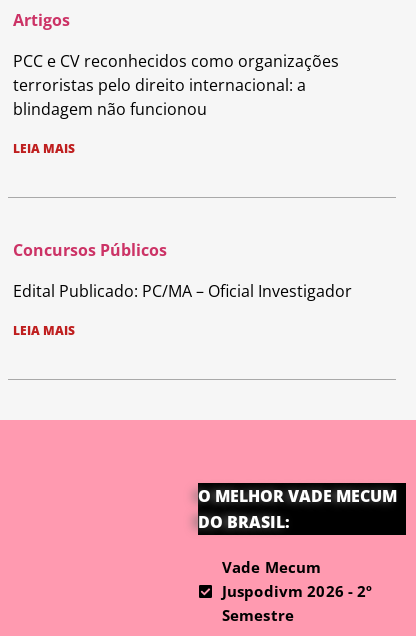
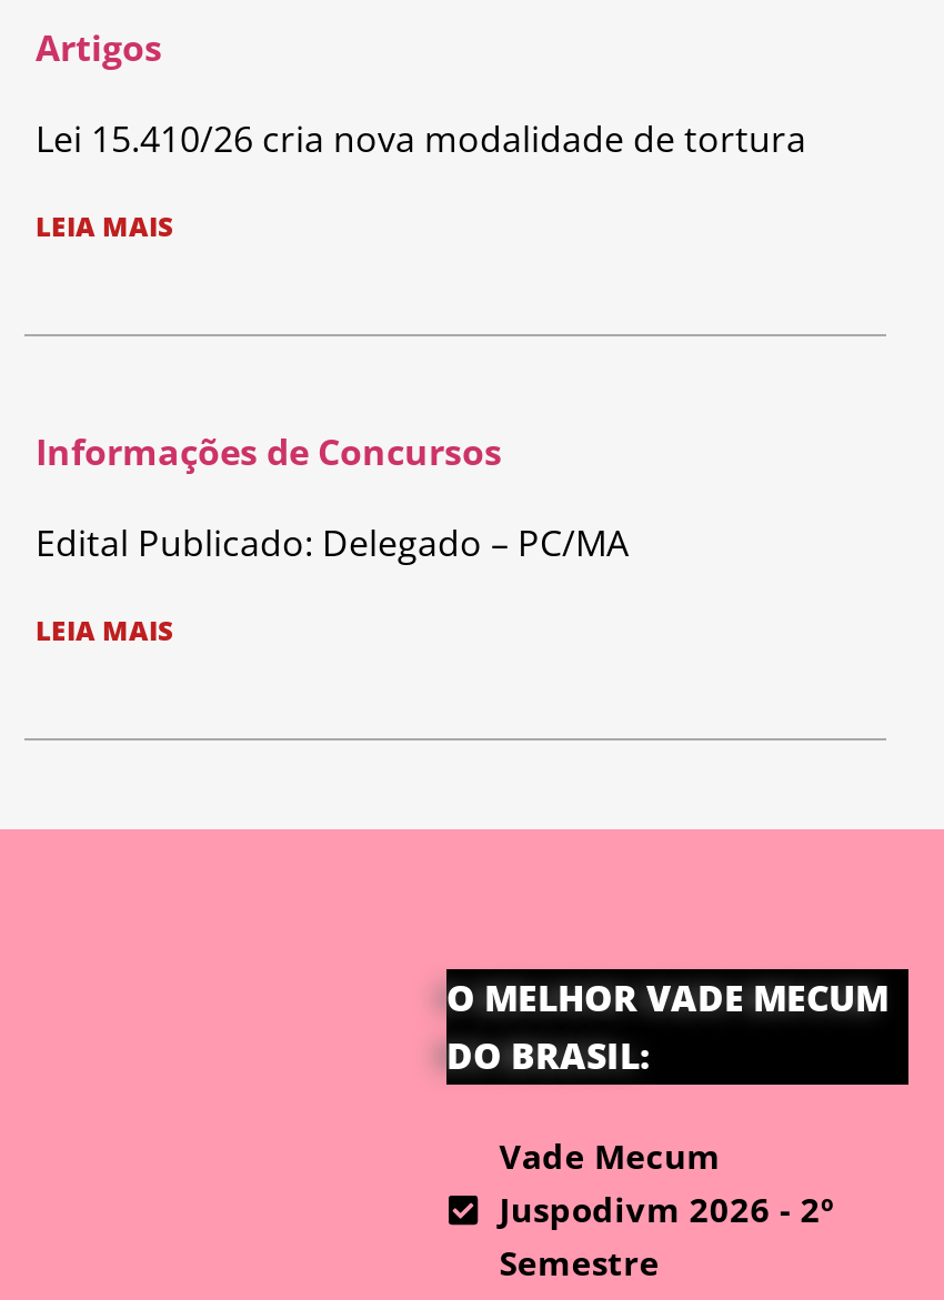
- PCC e CV reconhecidos como organizações
- terroristas pelo direito internacional: a
- blindagem não funcionou
+ Lei 15.410/26 cria nova modalidade de tortura

- Concursos Públicos
+ Informações de Concursos

- Edital Publicado: PC/MA – Oficial Investigador
+ Edital Publicado: Delegado – PC/MA
